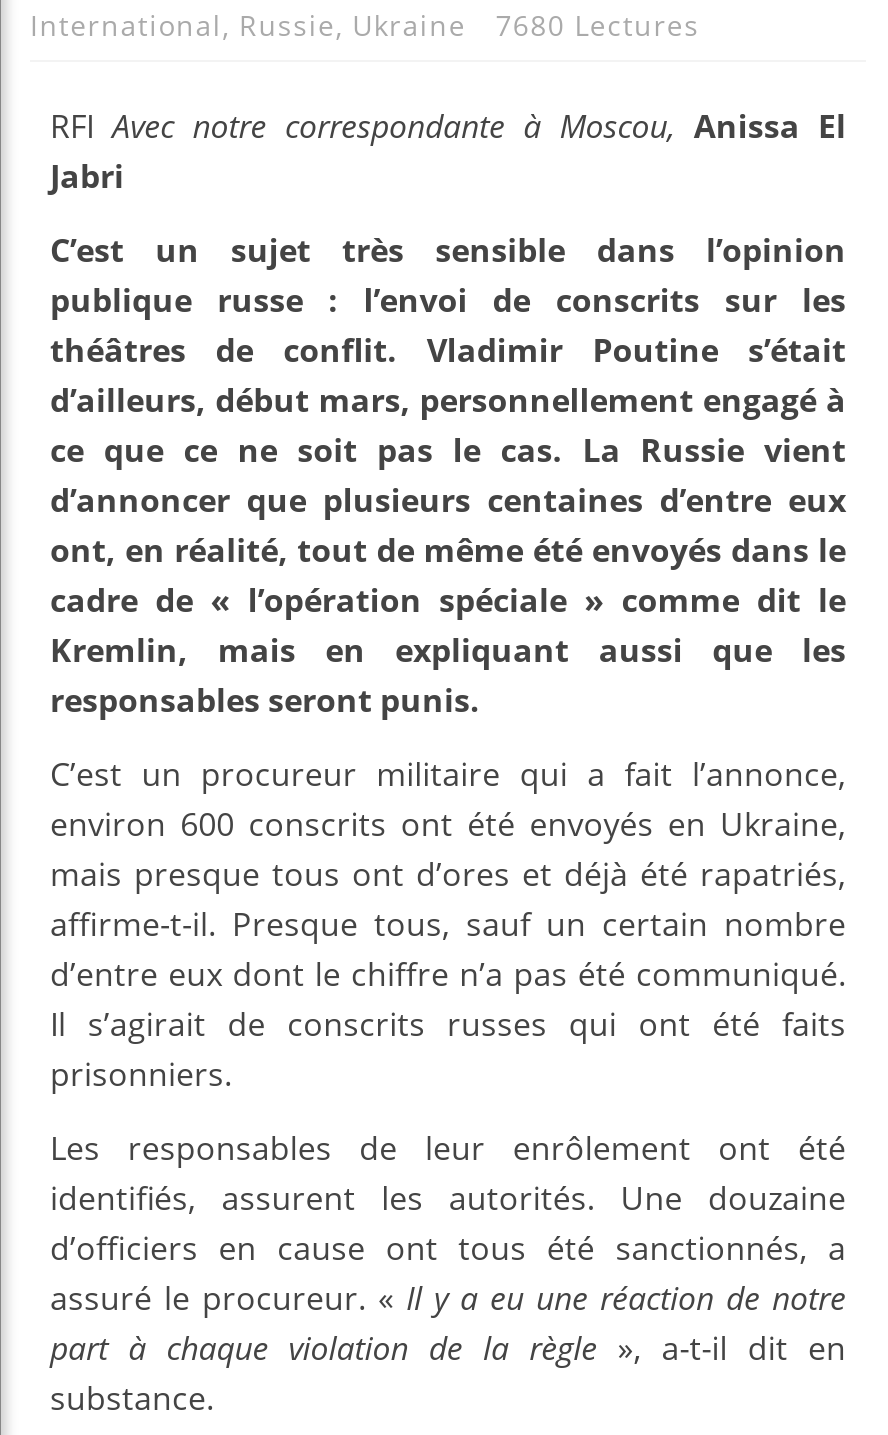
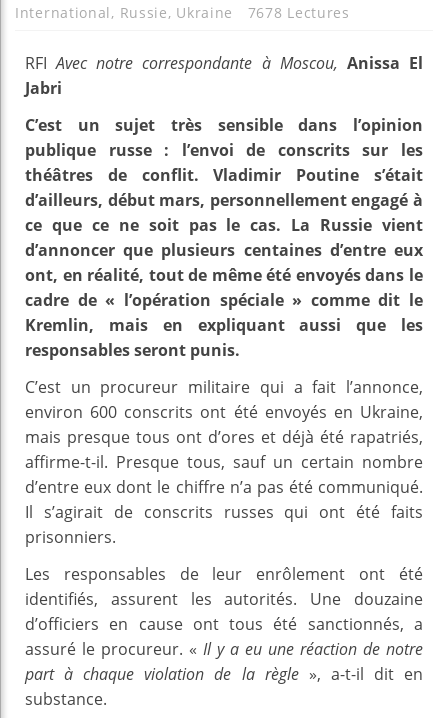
- International, Russie, Ukraine 7680 Lectures
+ International, Russie, Ukraine 7678 Lectures
